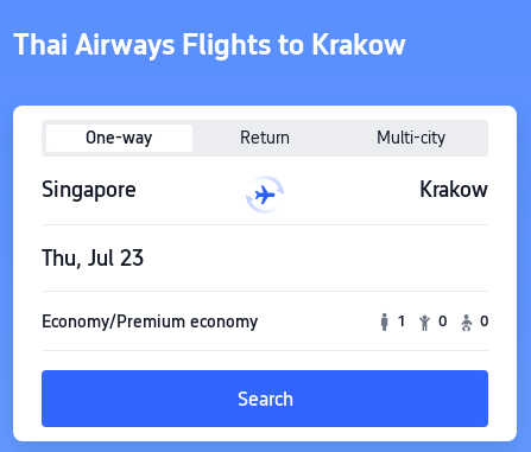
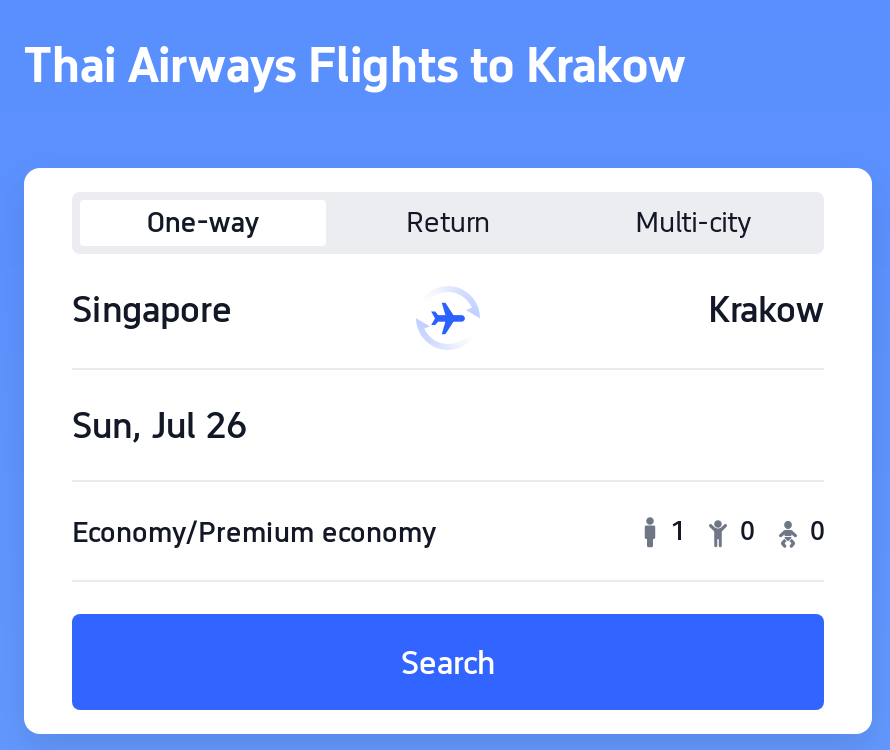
- Thu, Jul 23
+ Sun, Jul 26
